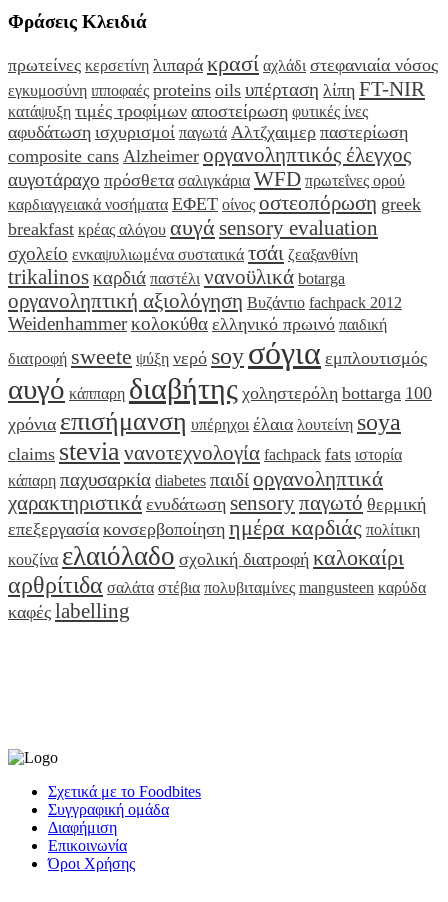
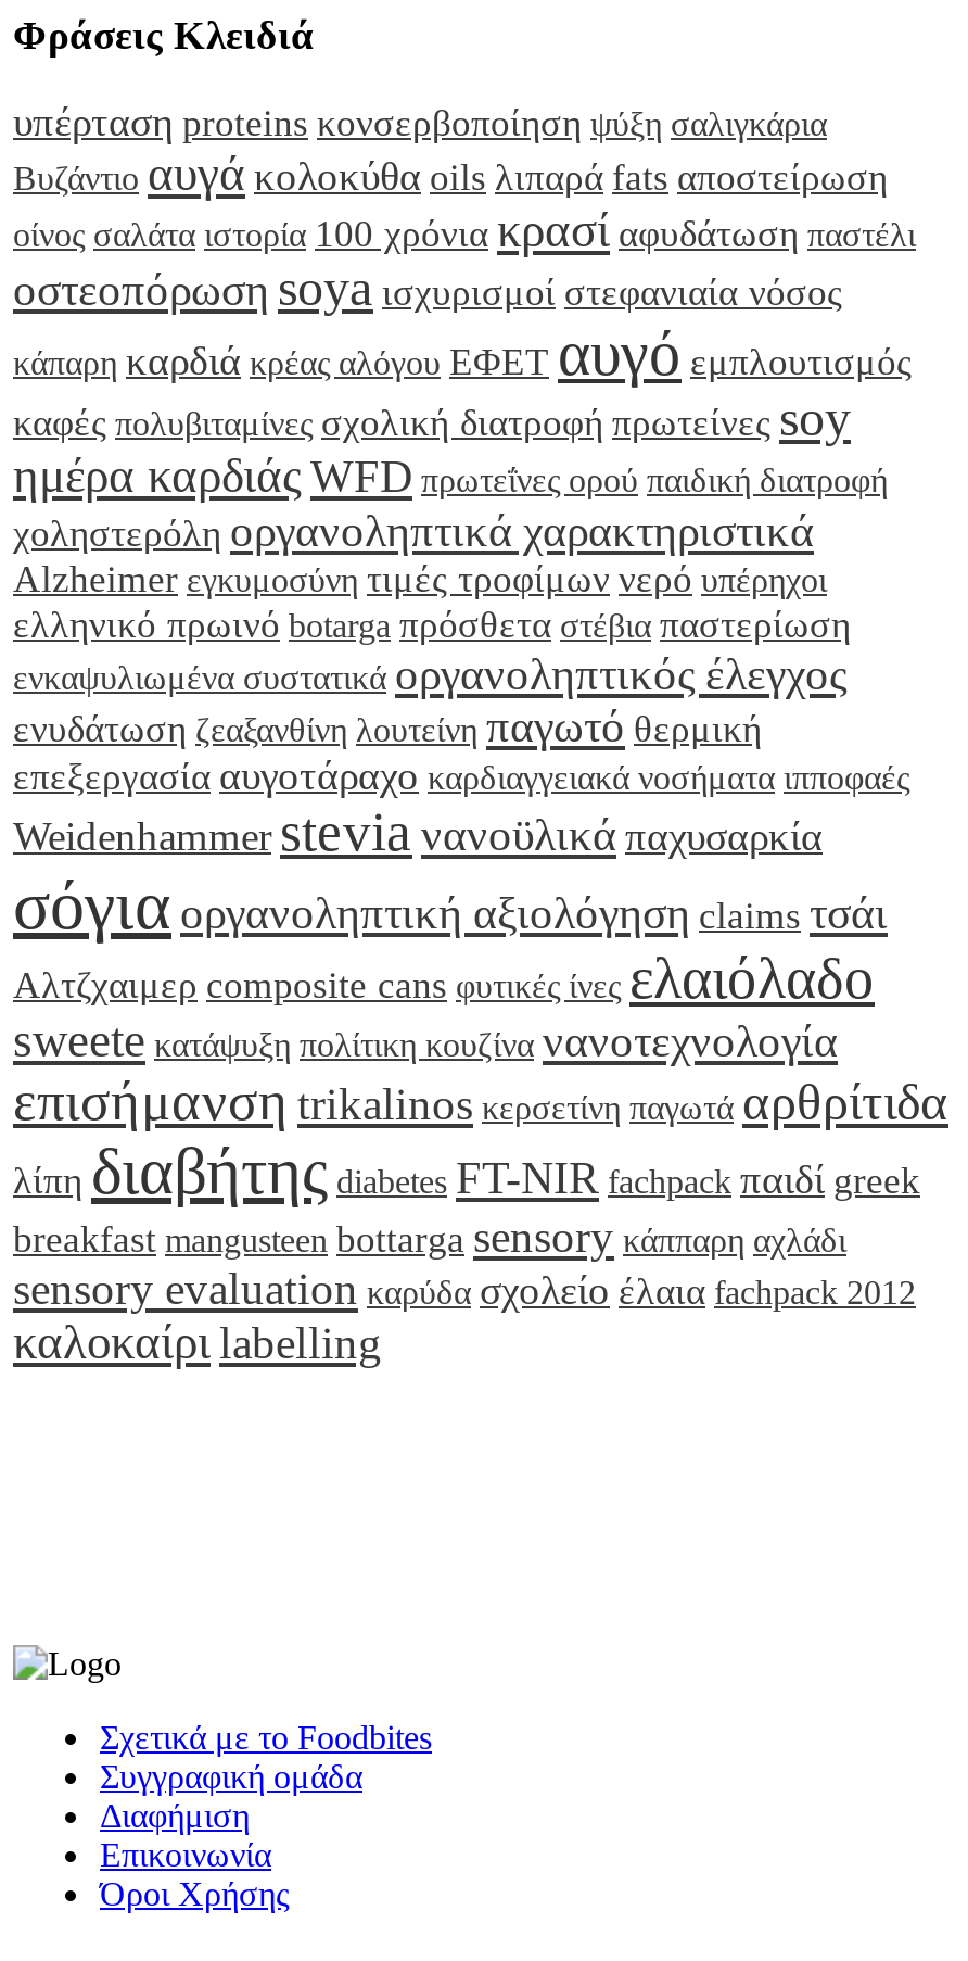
- πρωτείνες κερσετίνη λιπαρά κρασί αχλάδι στεφανιαία νόσος
- εγκυμοσύνη ιπποφαές proteins oils υπέρταση λίπη FT-NIR
- κατάψυξη τιμές τροφίμων αποστείρωση φυτικές ίνες
- αφυδάτωση ισχυρισμοί παγωτά Αλτζχαιμερ παστερίωση
- composite cans Alzheimer οργανοληπτικός έλεγχος
- αυγοτάραχο πρόσθετα σαλιγκάρια WFD πρωτεΐνες ορού
- καρδιαγγειακά νοσήματα ΕΦΕΤ οίνος οστεοπόρωση greek
- breakfast κρέας αλόγου αυγά sensory evaluation
- σχολείο ενκαψυλιωμένα συστατικά τσάι ζεαξανθίνη
- trikalinos καρδιά παστέλι νανοϋλικά botarga
- οργανοληπτική αξιολόγηση Βυζάντιο fachpack 2012
- Weidenhammer κολοκύθα ελληνικό πρωινό παιδική
- διατροφή sweete ψύξη νερό soy σόγια εμπλουτισμός
- αυγό κάππαρη διαβήτης χοληστερόλη bottarga 100
- χρόνια επισήμανση υπέρηχοι έλαια λουτείνη soya
- claims stevia νανοτεχνολογία fachpack fats ιστορία
- κάπαρη παχυσαρκία diabetes παιδί οργανοληπτικά
- χαρακτηριστικά ενυδάτωση sensory παγωτό θερμική
- επεξεργασία κονσερβοποίηση ημέρα καρδιάς πολίτικη
- κουζίνα ελαιόλαδο σχολική διατροφή καλοκαίρι
- αρθρίτιδα σαλάτα στέβια πολυβιταμίνες mangusteen καρύδα
- καφές labelling
+ υπέρταση proteins κονσερβοποίηση ψύξη σαλιγκάρια
+ Βυζάντιο αυγά κολοκύθα oils λιπαρά fats αποστείρωση
+ οίνος σαλάτα ιστορία 100 χρόνια κρασί αφυδάτωση παστέλι
+ οστεοπόρωση soya ισχυρισμοί στεφανιαία νόσος
+ κάπαρη καρδιά κρέας αλόγου ΕΦΕΤ αυγό εμπλουτισμός
+ καφές πολυβιταμίνες σχολική διατροφή πρωτείνες soy
+ ημέρα καρδιάς WFD πρωτεΐνες ορού παιδική διατροφή
+ χοληστερόλη οργανοληπτικά χαρακτηριστικά
+ Alzheimer εγκυμοσύνη τιμές τροφίμων νερό υπέρηχοι
+ ελληνικό πρωινό botarga πρόσθετα στέβια παστερίωση
+ ενκαψυλιωμένα συστατικά οργανοληπτικός έλεγχος
+ ενυδάτωση ζεαξανθίνη λουτείνη παγωτό θερμική
+ επεξεργασία αυγοτάραχο καρδιαγγειακά νοσήματα ιπποφαές
+ Weidenhammer stevia νανοϋλικά παχυσαρκία
+ σόγια οργανοληπτική αξιολόγηση claims τσάι
+ Αλτζχαιμερ composite cans φυτικές ίνες ελαιόλαδο
+ sweete κατάψυξη πολίτικη κουζίνα νανοτεχνολογία
+ επισήμανση trikalinos κερσετίνη παγωτά αρθρίτιδα
+ λίπη διαβήτης diabetes FT-NIR fachpack παιδί greek
+ breakfast mangusteen bottarga sensory κάππαρη αχλάδι
+ sensory evaluation καρύδα σχολείο έλαια fachpack 2012
+ καλοκαίρι labelling
